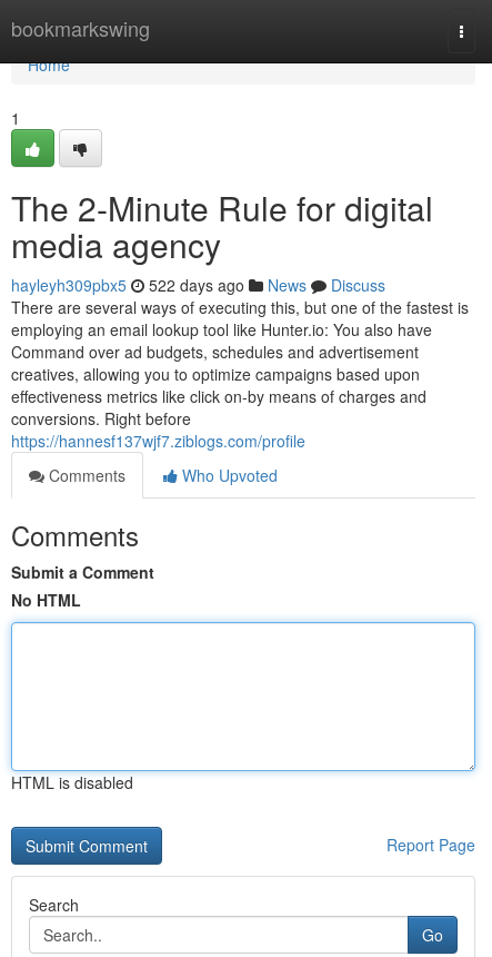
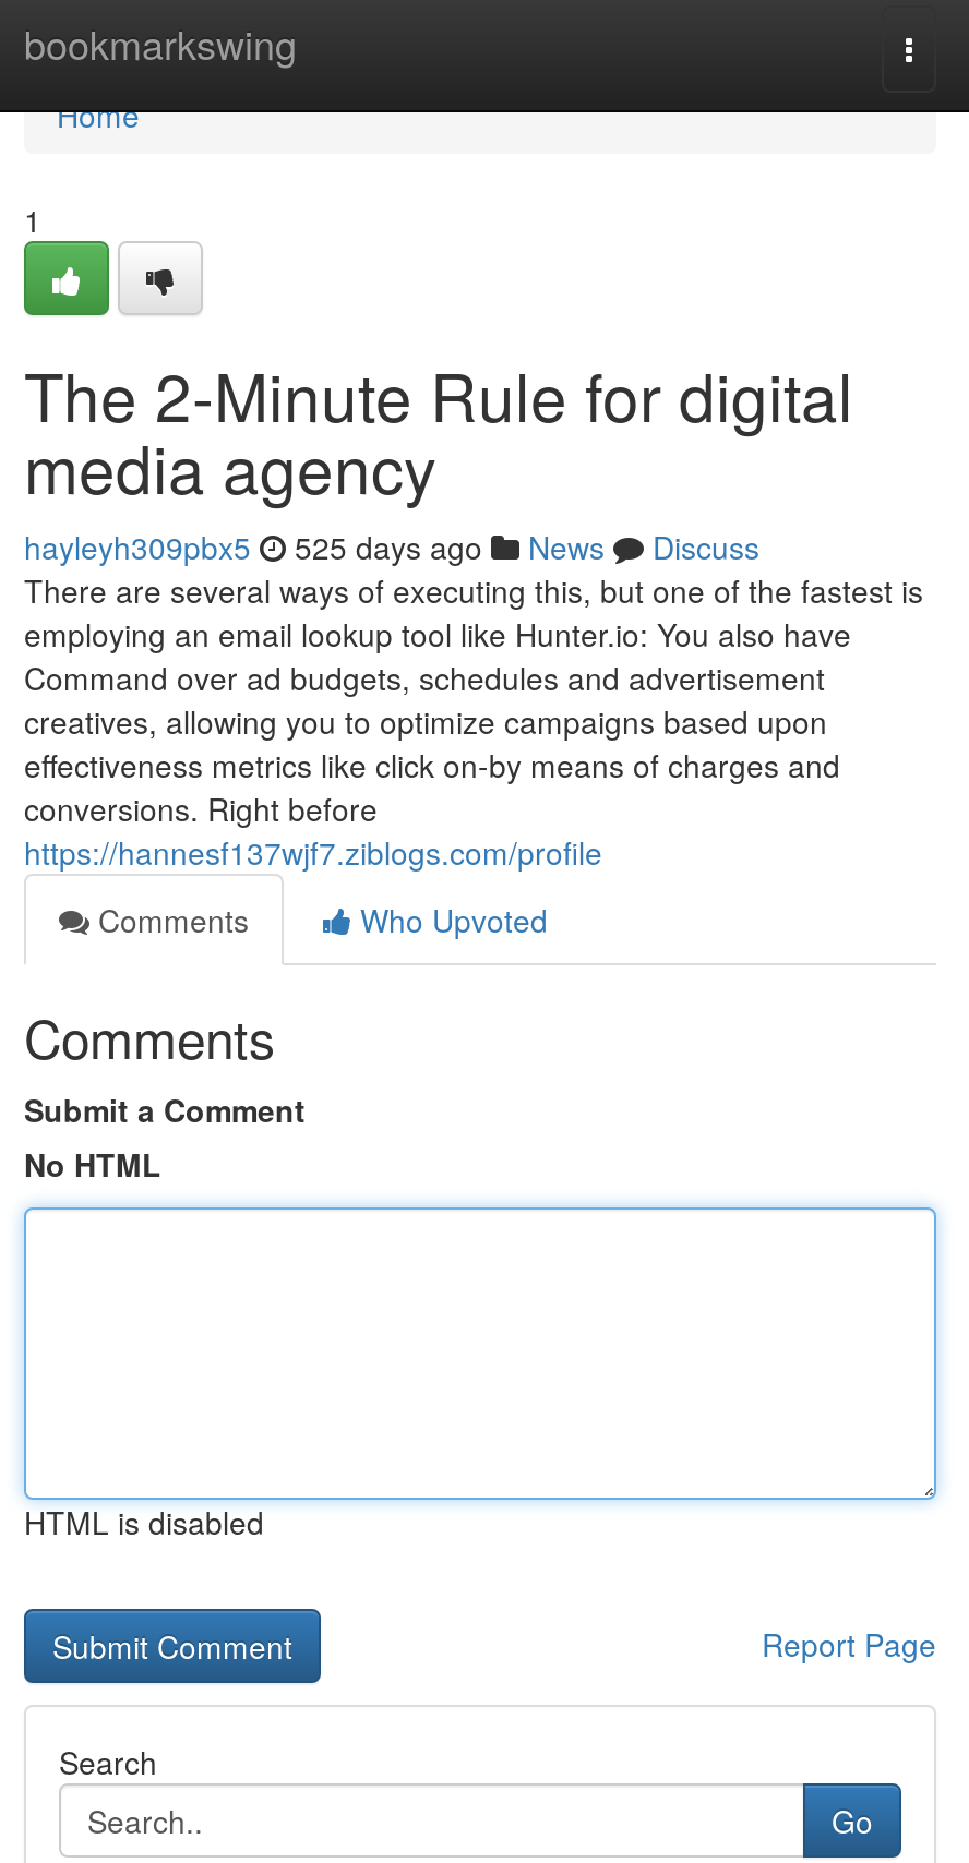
- hayleyh309pbx5 522 days ago News Discuss
+ hayleyh309pbx5 525 days ago News Discuss
